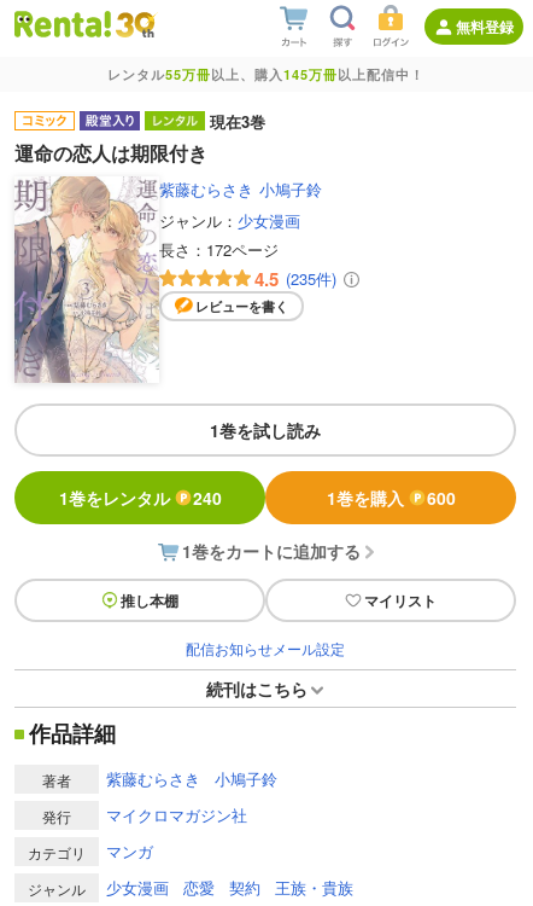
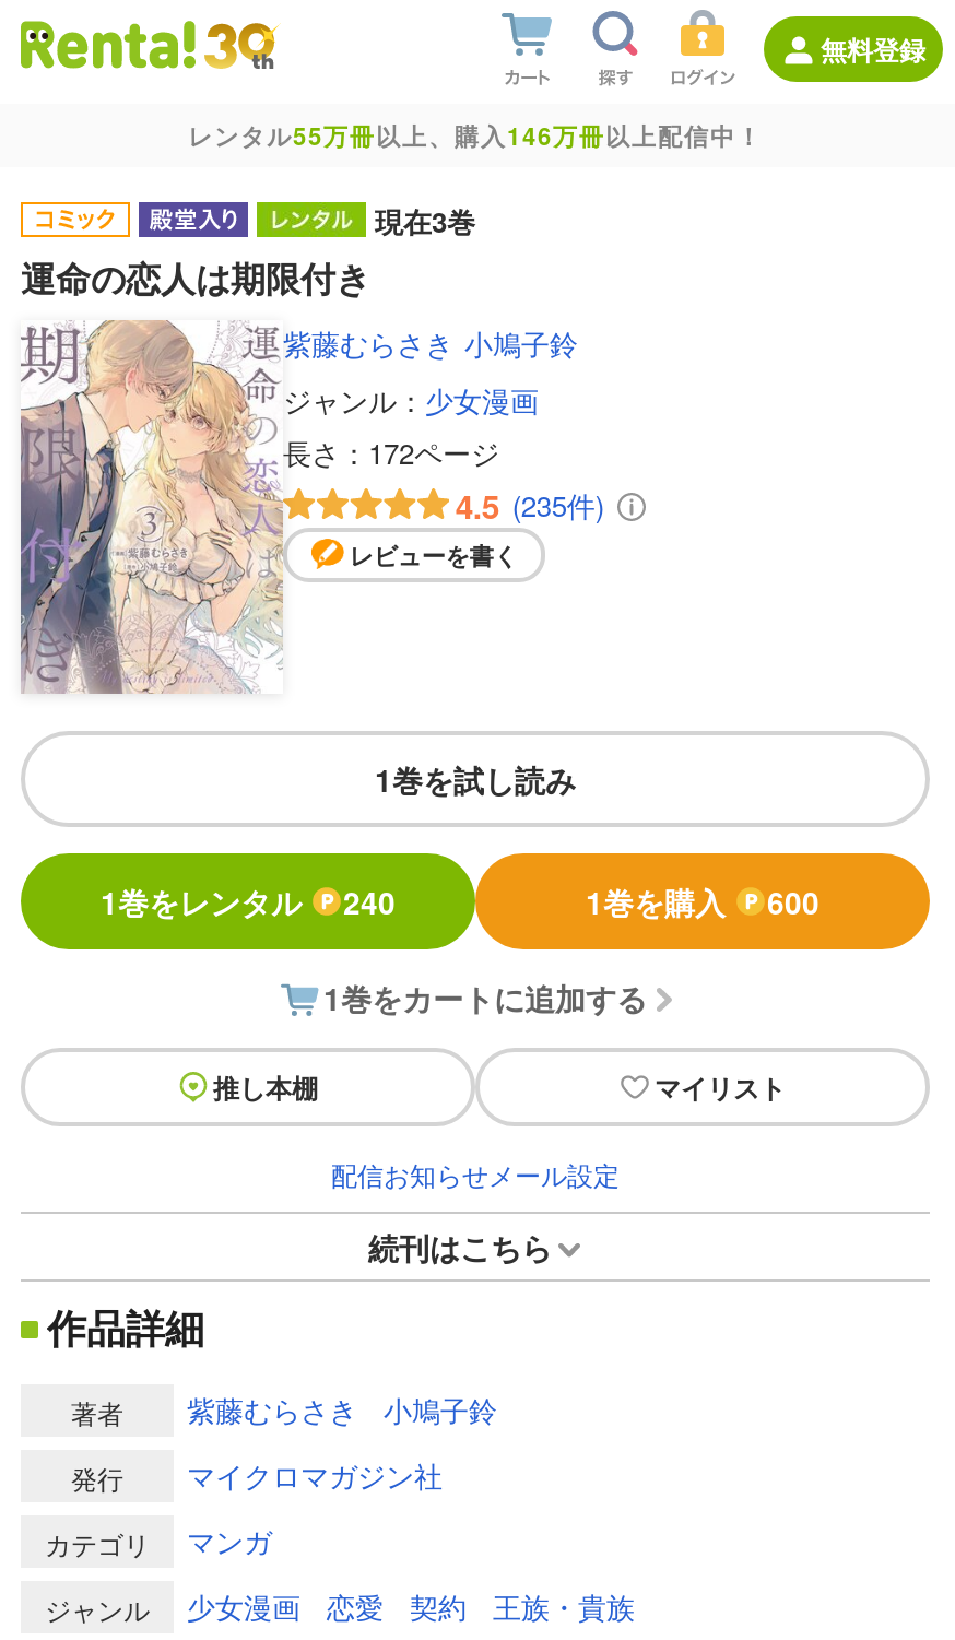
- レンタル55万冊以上、購入145万冊以上配信中！
+ レンタル55万冊以上、購入146万冊以上配信中！
